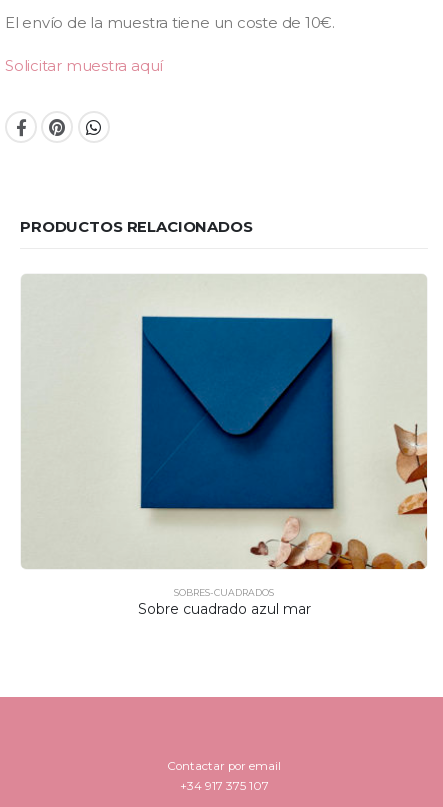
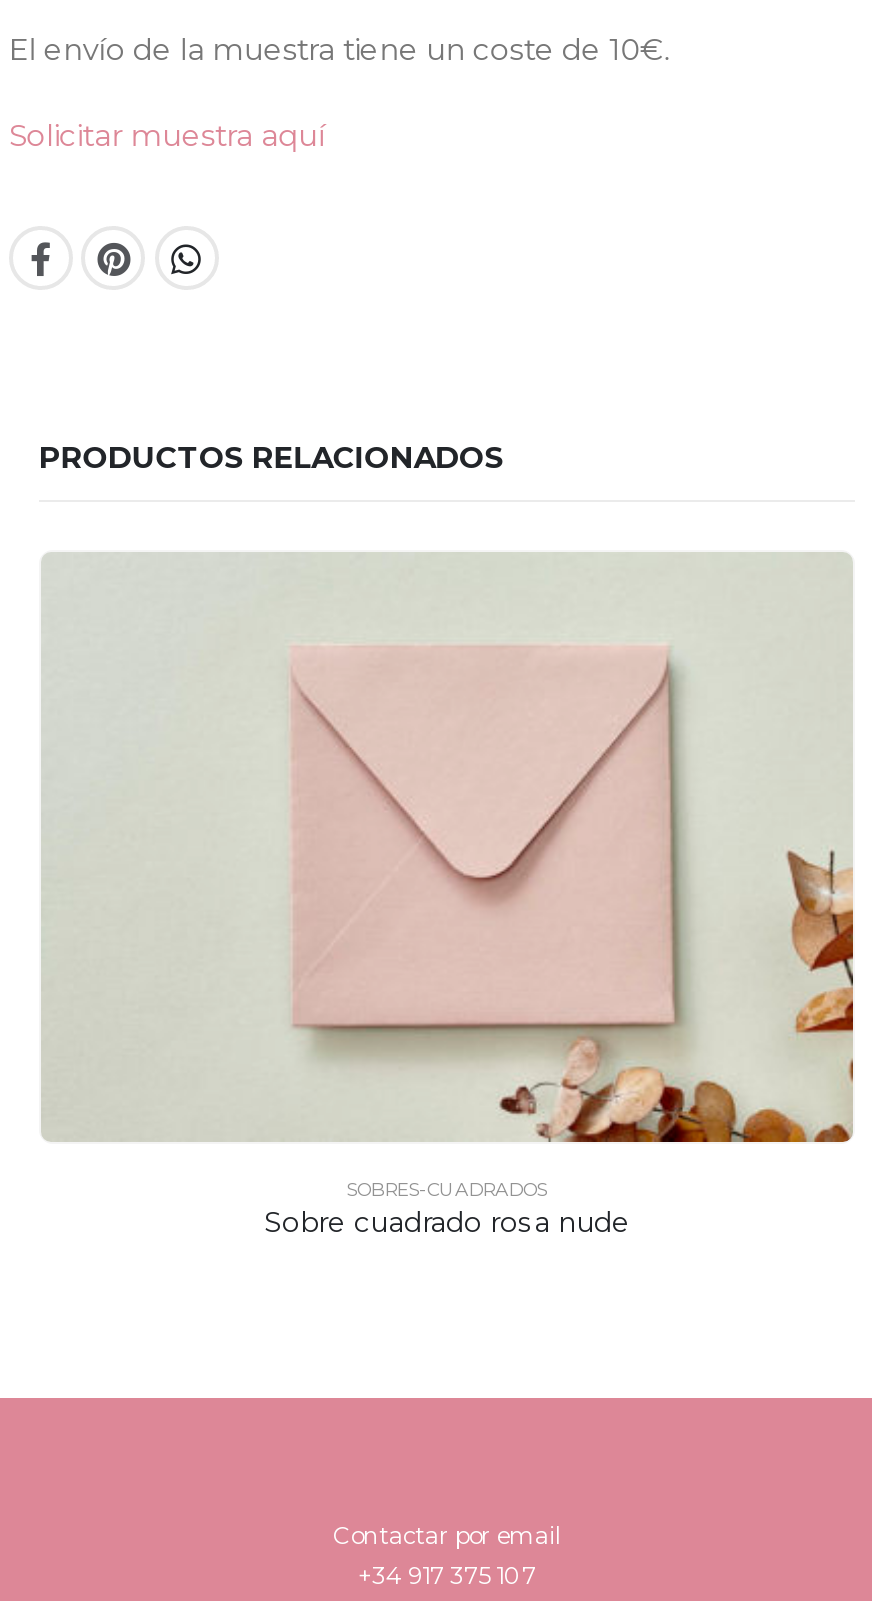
- [image]
+ [image]

- Sobre cuadrado azul mar
+ Sobre cuadrado rosa nude
